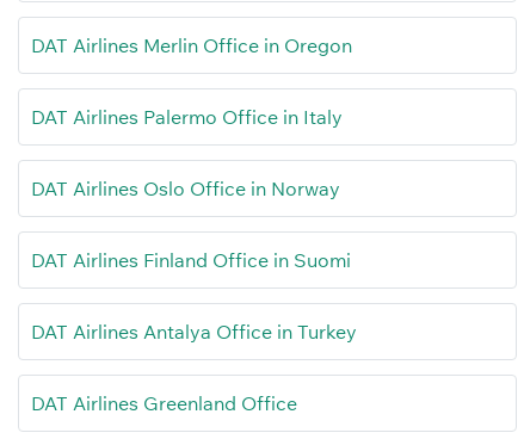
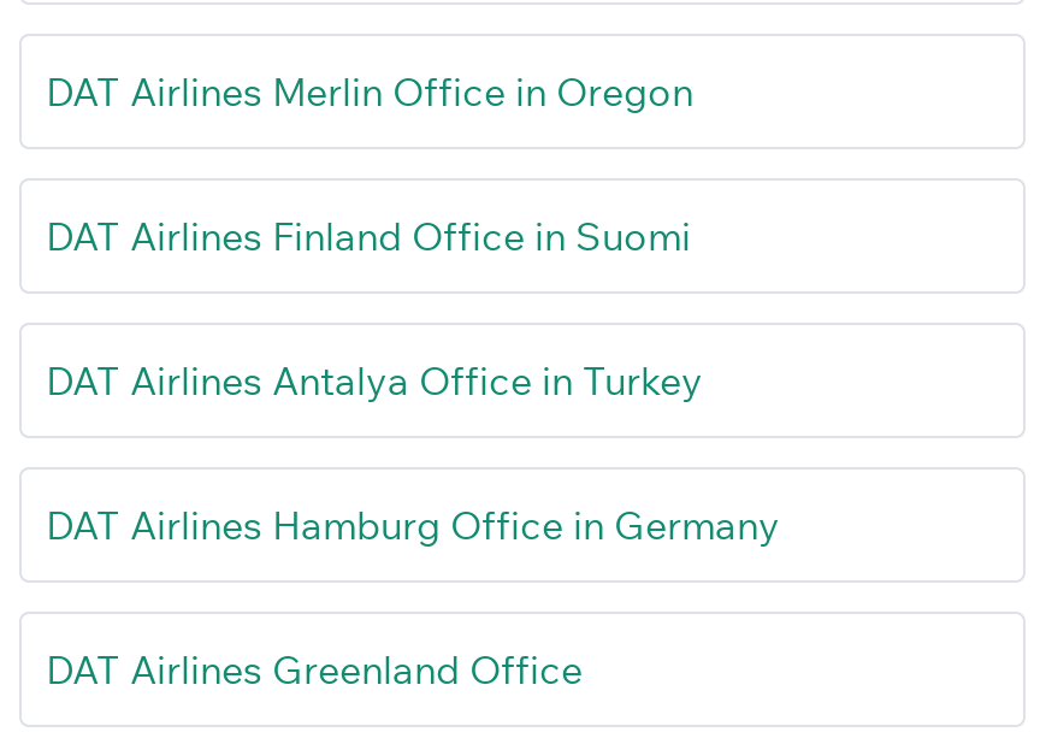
- DAT Airlines Palermo Office in Italy
- DAT Airlines Oslo Office in Norway

moved up: DAT Airlines Finland Office in Suomi | DAT Airlines Antalya Office in Turkey

+ DAT Airlines Hamburg Office in Germany
